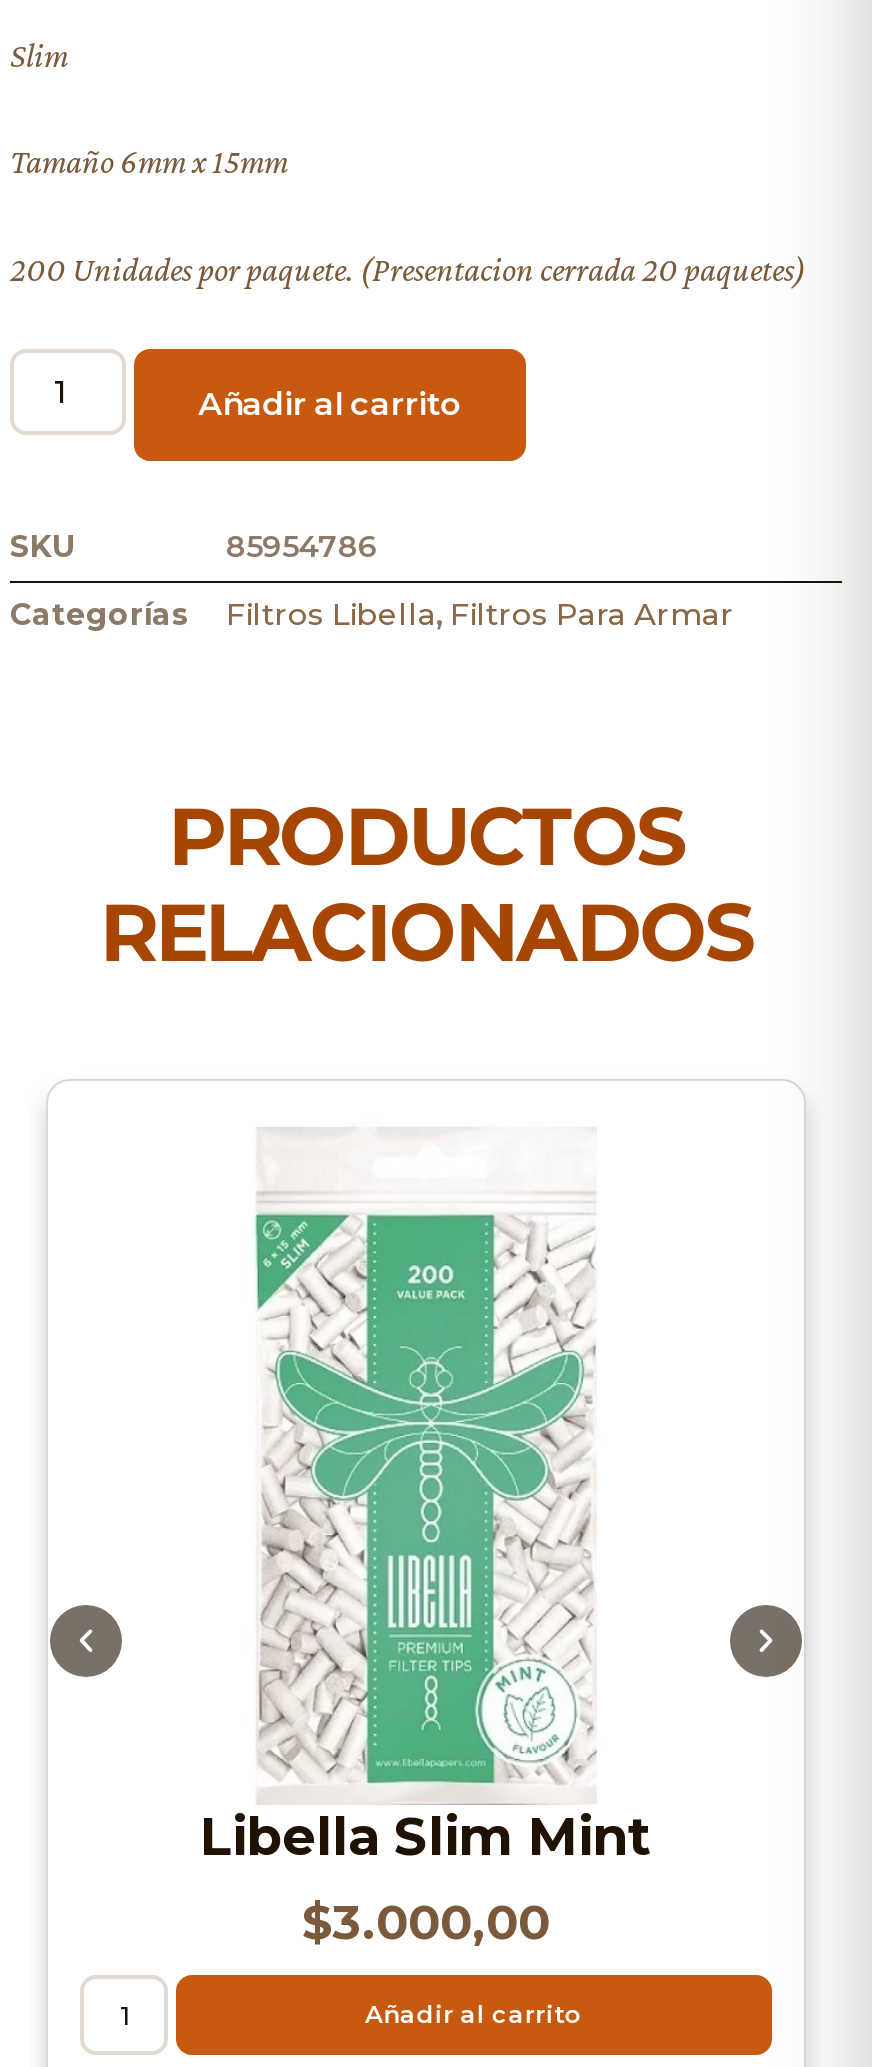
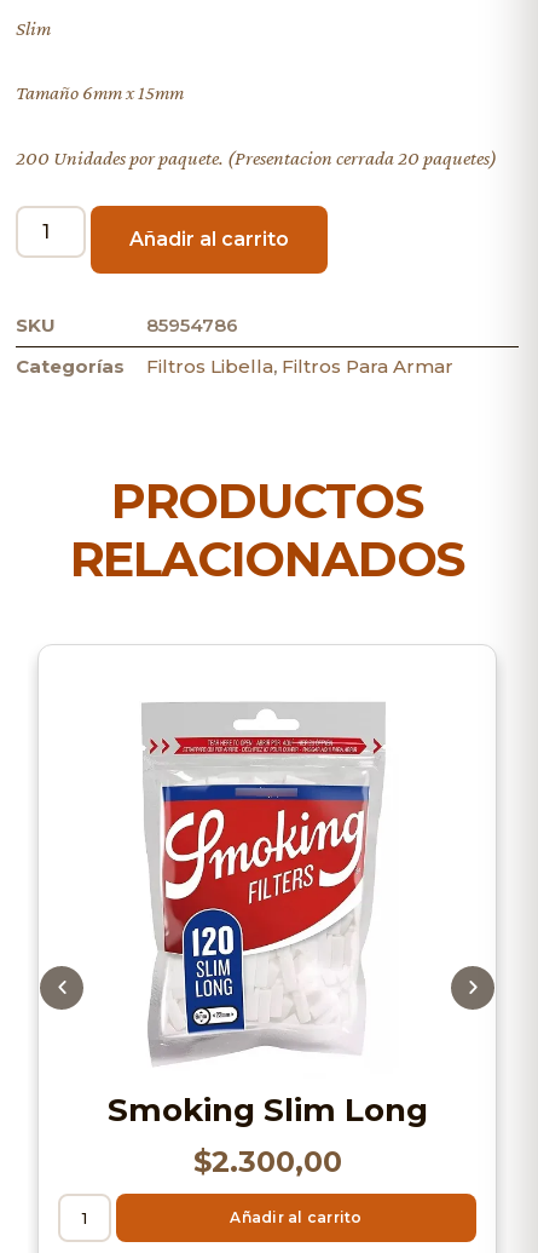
- [image]
- Libella Slim Mint
+ [image]
+ Smoking Slim Long

- $3.000,00
+ $2.300,00
